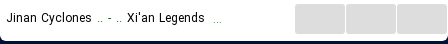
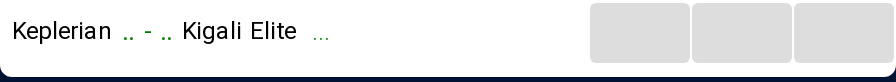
- Jinan Cyclones .. - .. Xi'an Legends ...
+ Keplerian .. - .. Kigali Elite ...
